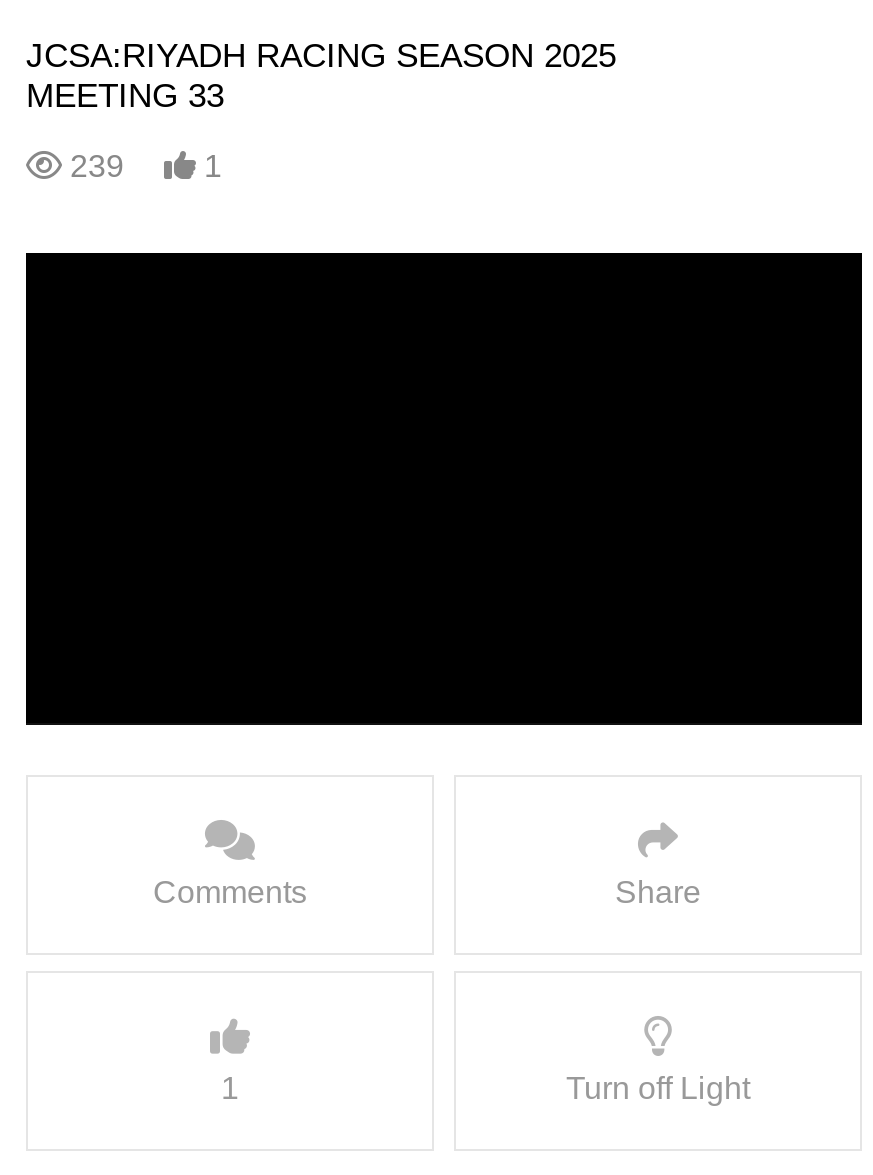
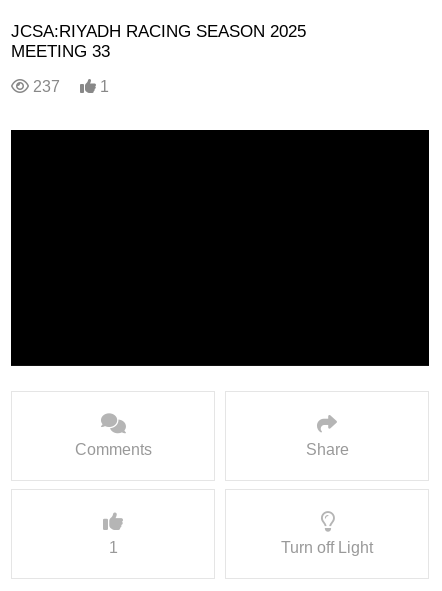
- 239
+ 237
